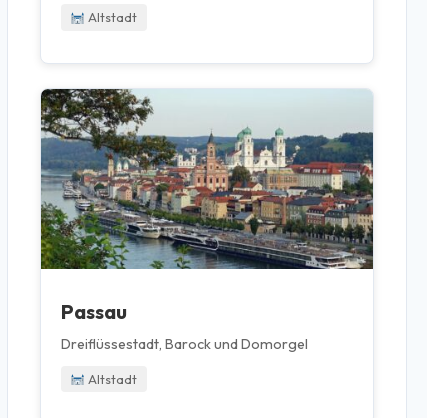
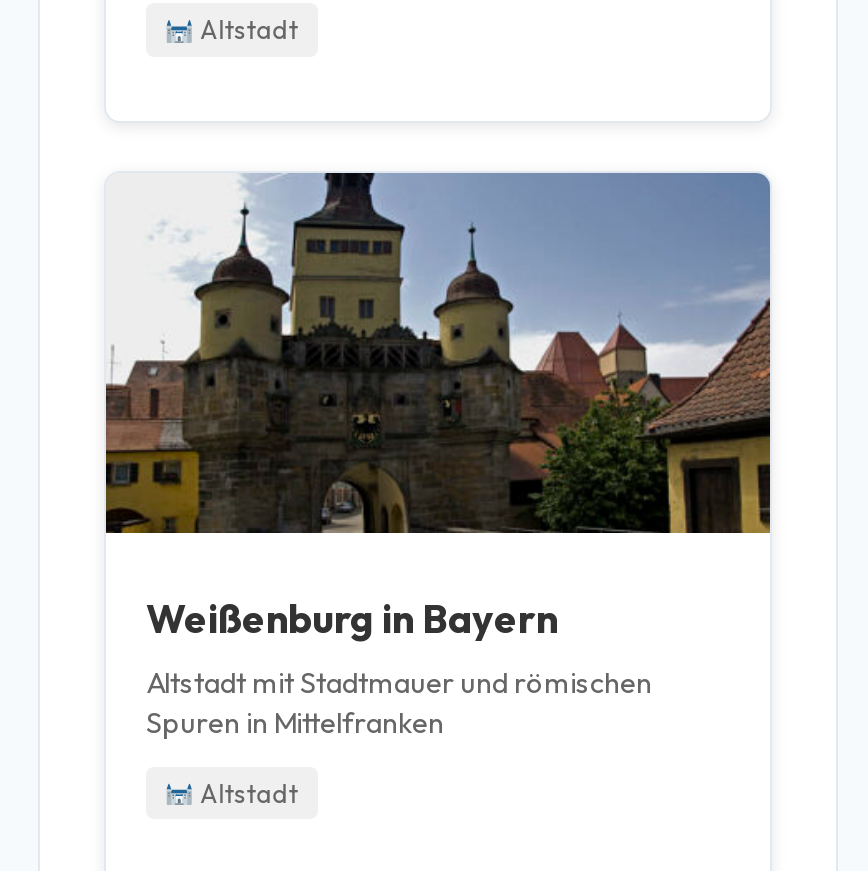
- [image]
- Passau
+ [image]
+ Weißenburg in Bayern

- Dreiflüssestadt, Barock und Domorgel
+ Altstadt mit Stadtmauer und römischen
+ Spuren in Mittelfranken
